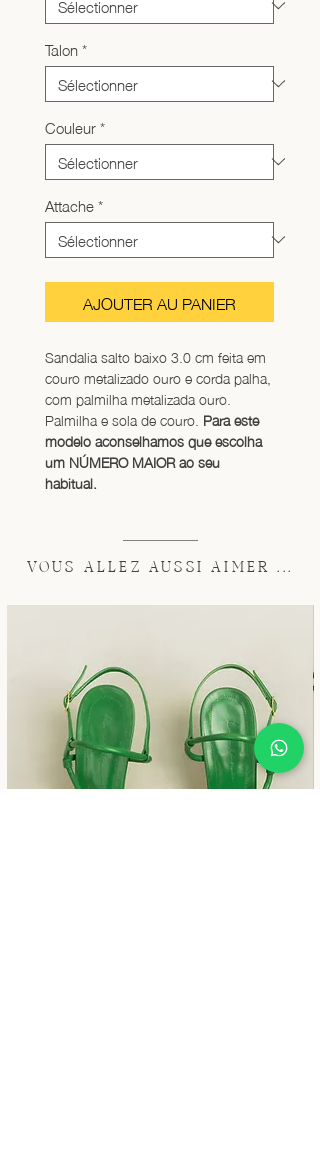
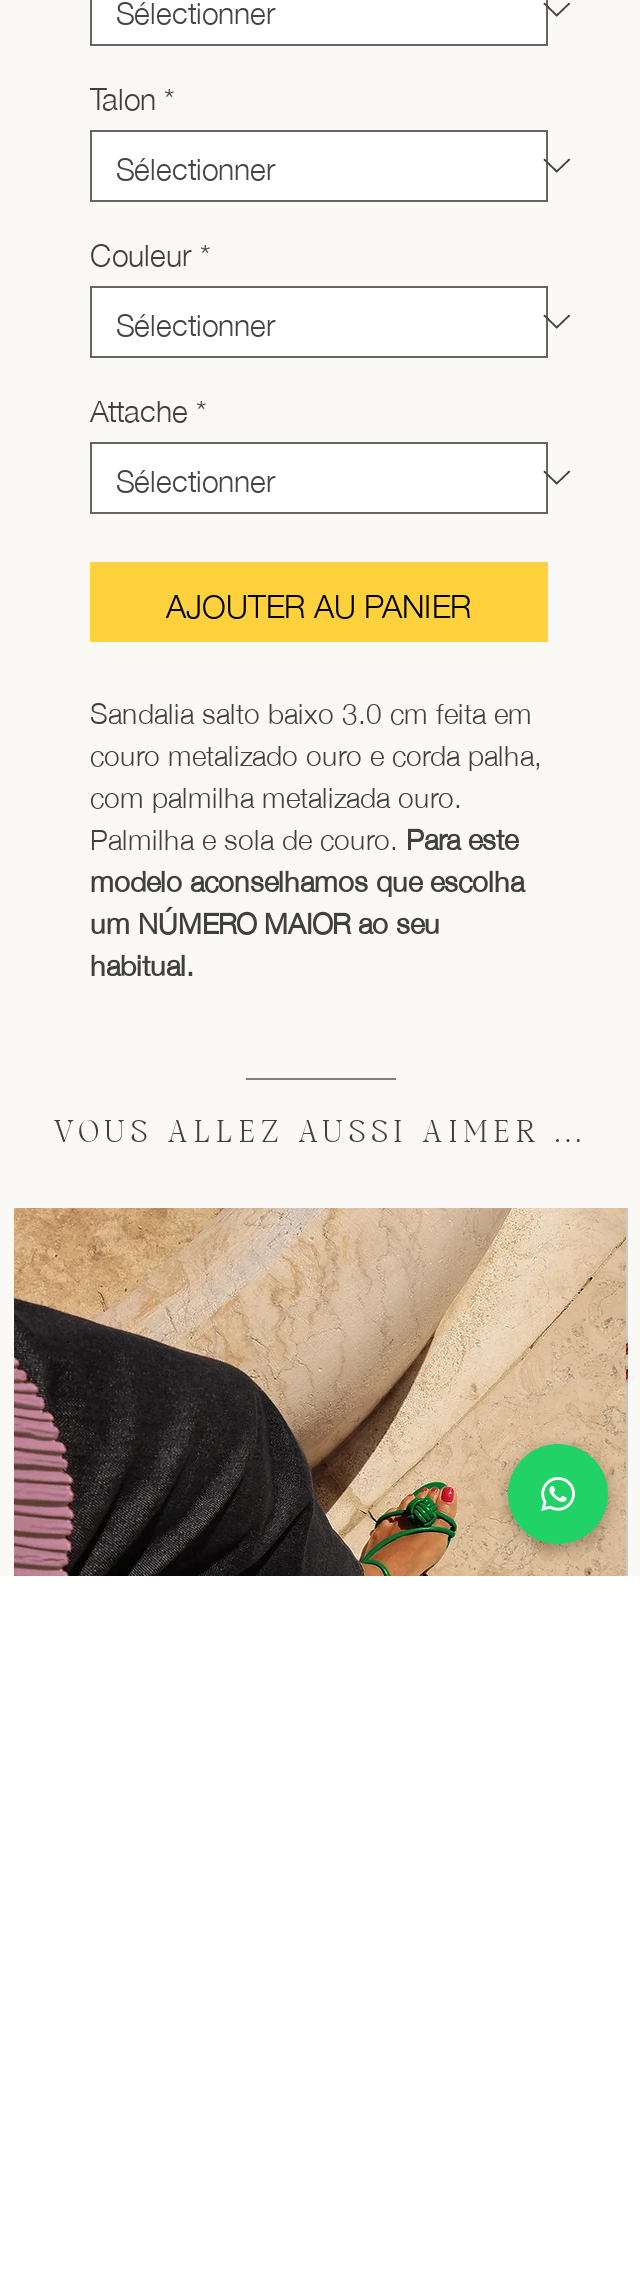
- [image]
+ [image]
